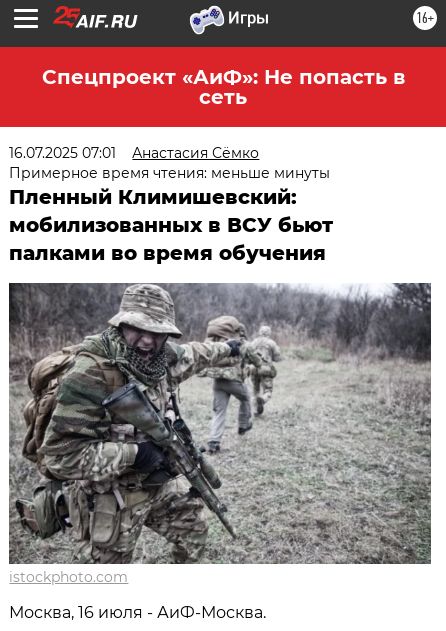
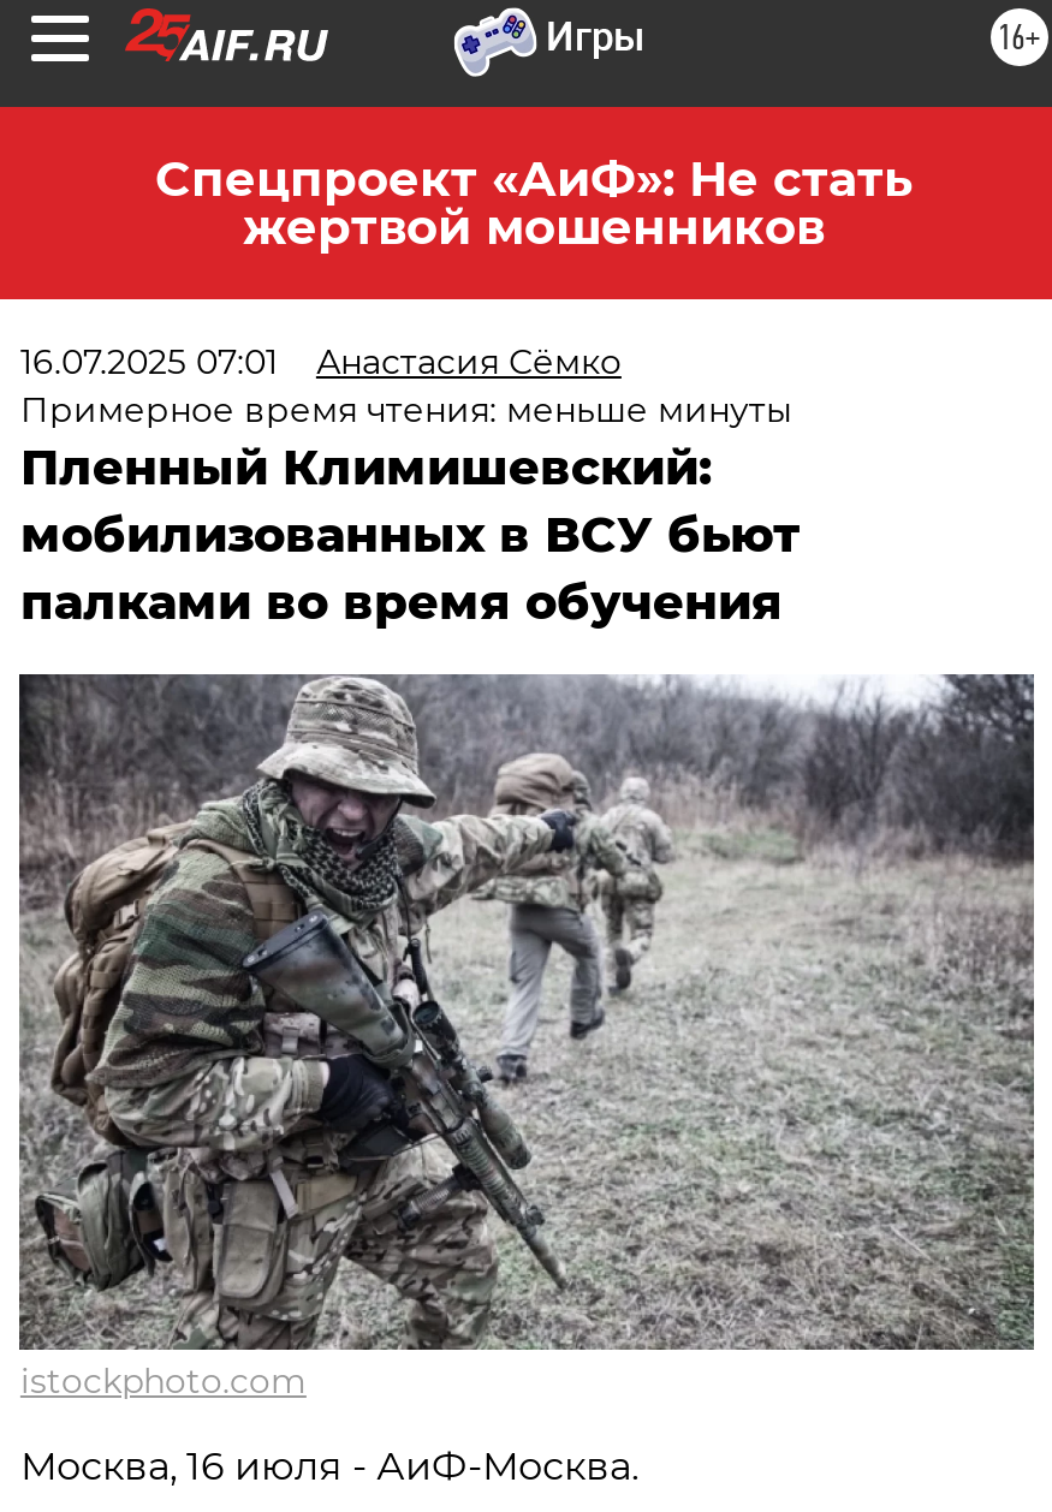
- Спецпроект «АиФ»: Не попасть в
- сеть
+ Спецпроект «АиФ»: Не стать
+ жертвой мошенников
